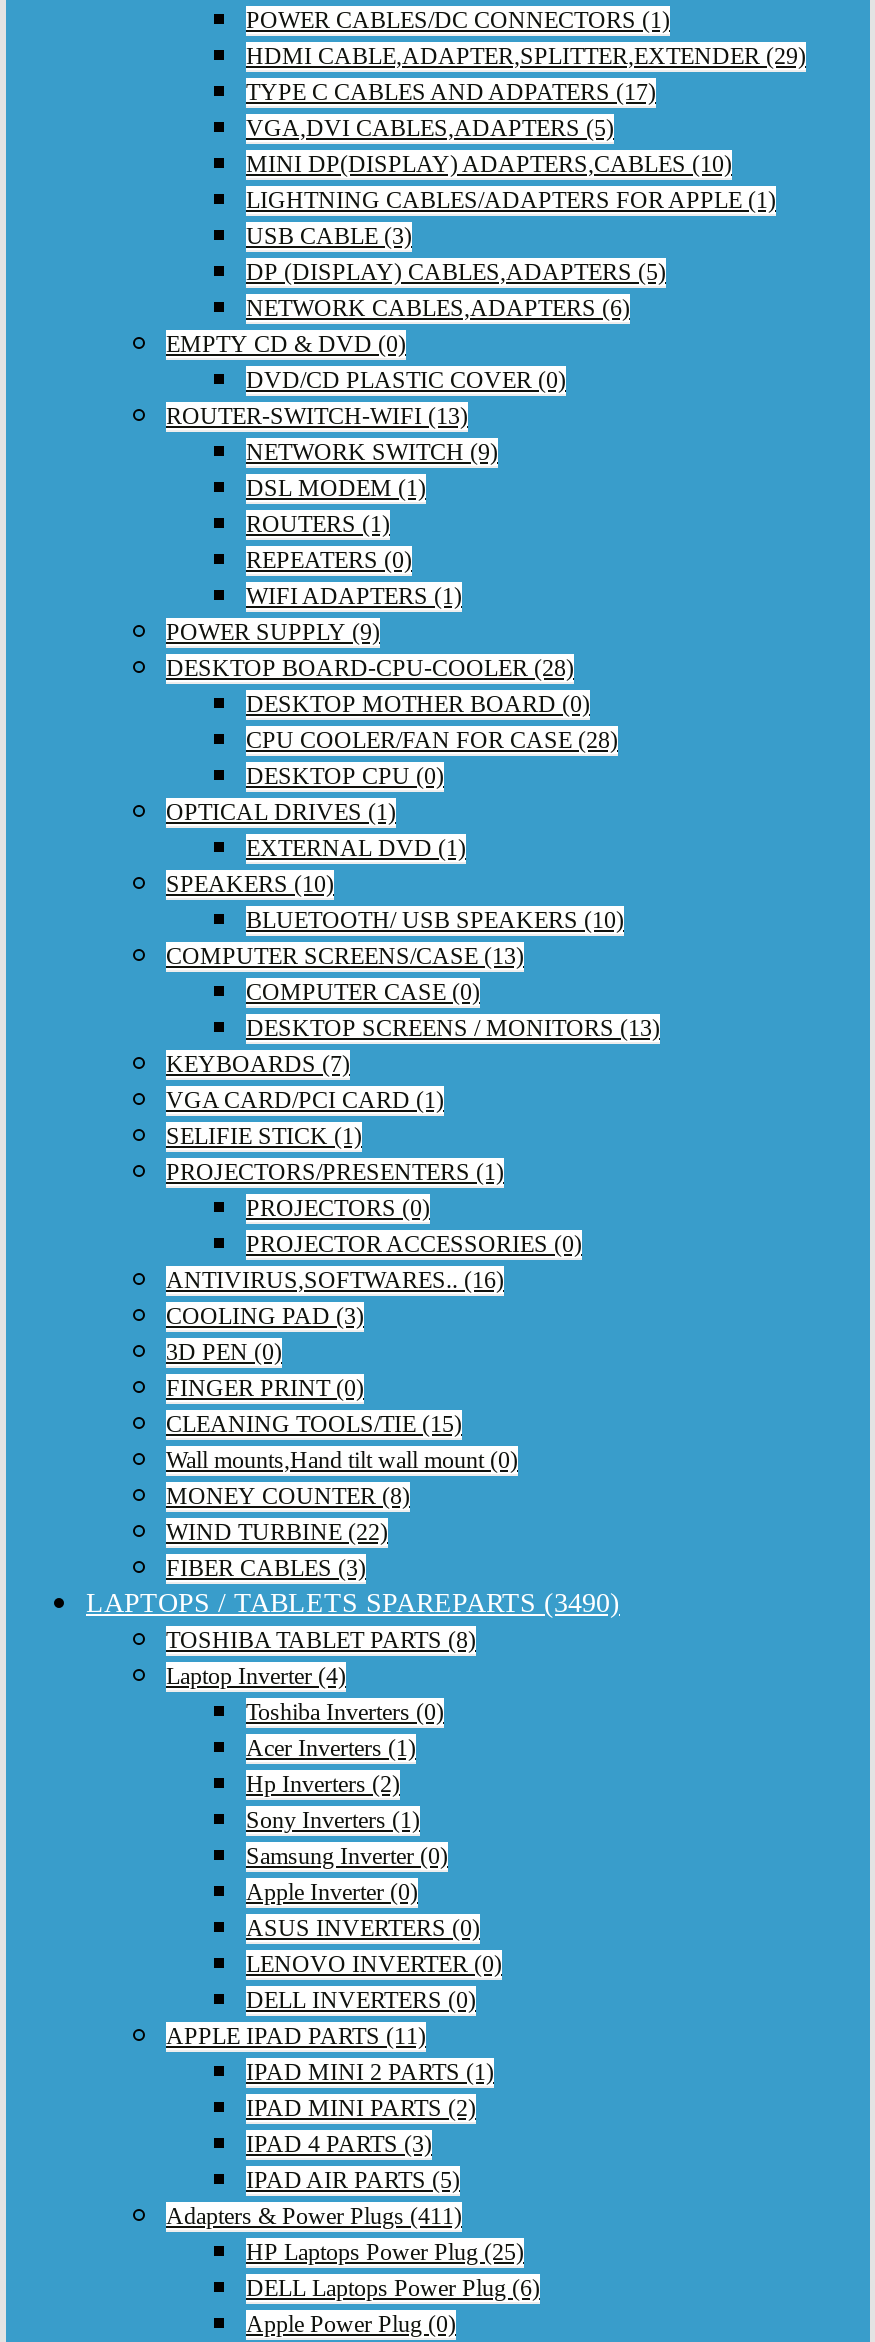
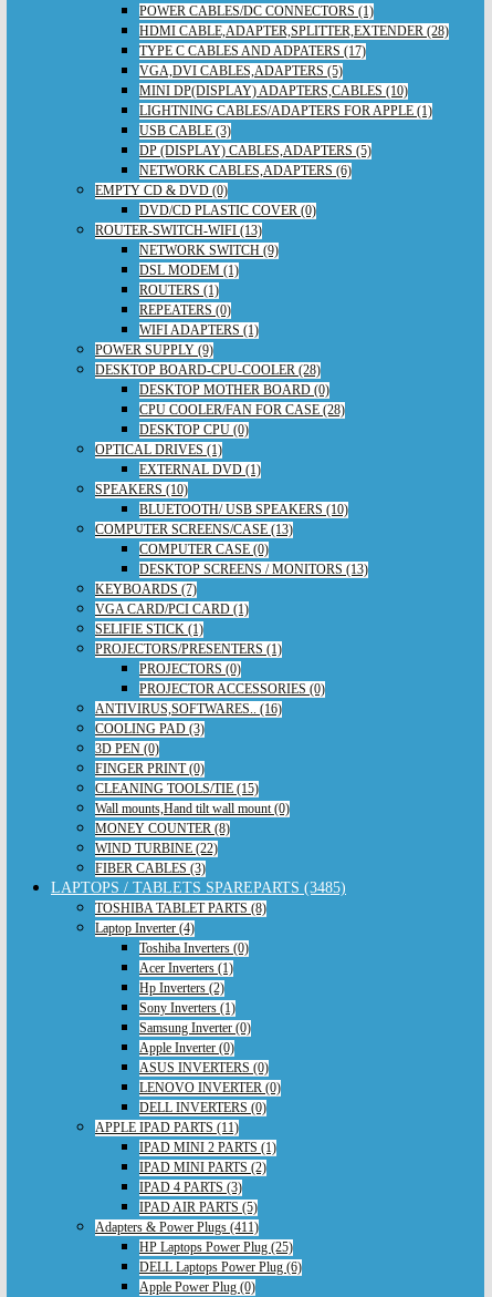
- HDMI CABLE,ADAPTER,SPLITTER,EXTENDER (29)
+ HDMI CABLE,ADAPTER,SPLITTER,EXTENDER (28)

- LAPTOPS / TABLETS SPAREPARTS (3490)
+ LAPTOPS / TABLETS SPAREPARTS (3485)
